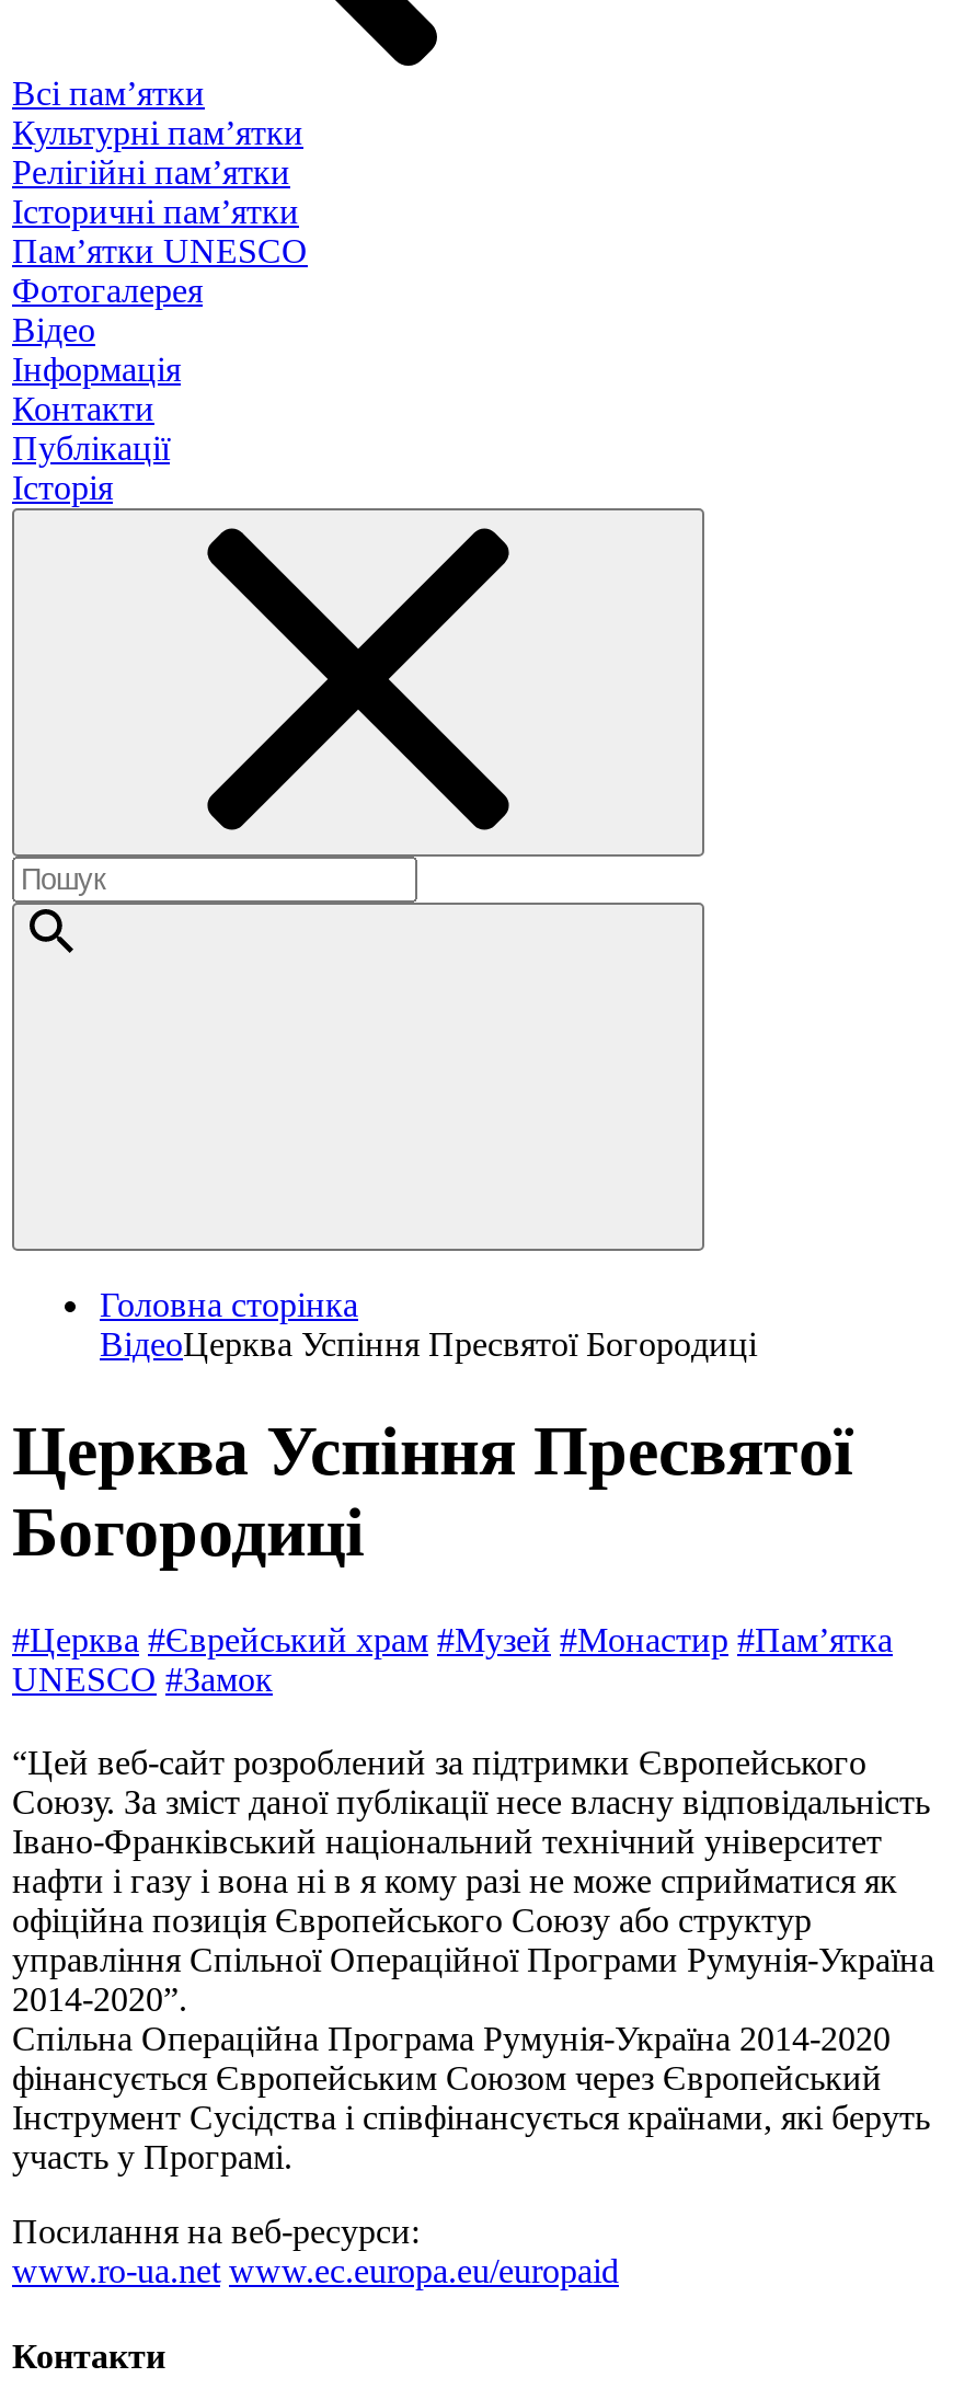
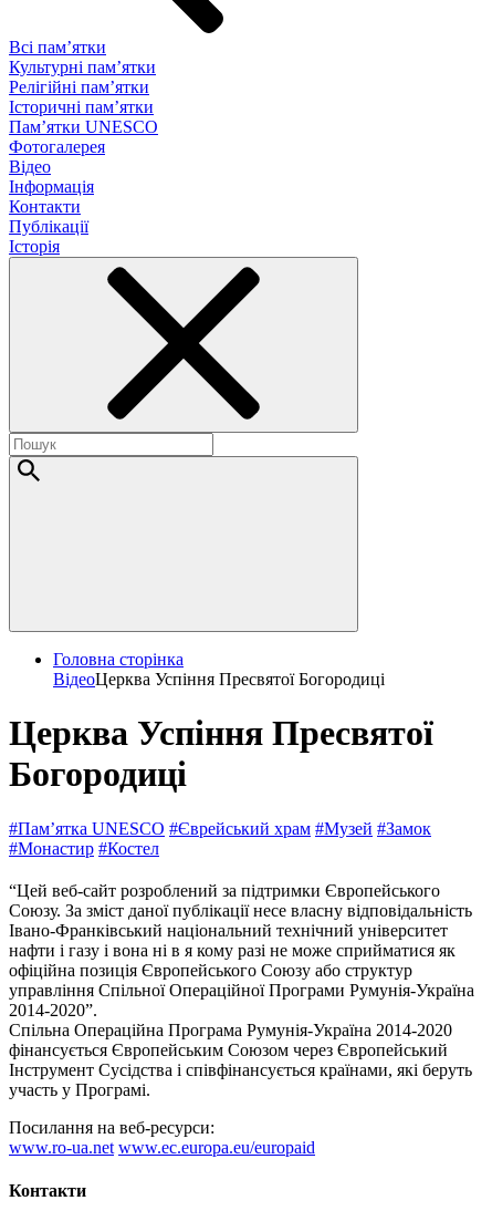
- #Церква #Єврейський храм #Музей #Монастир #Пам’ятка
- UNESCO #Замок
+ #Пам’ятка UNESCO #Єврейський храм #Музей #Замок
+ #Монастир #Костел
